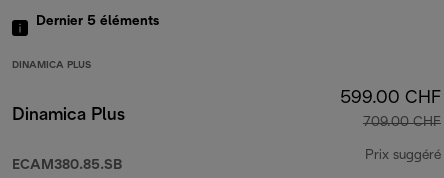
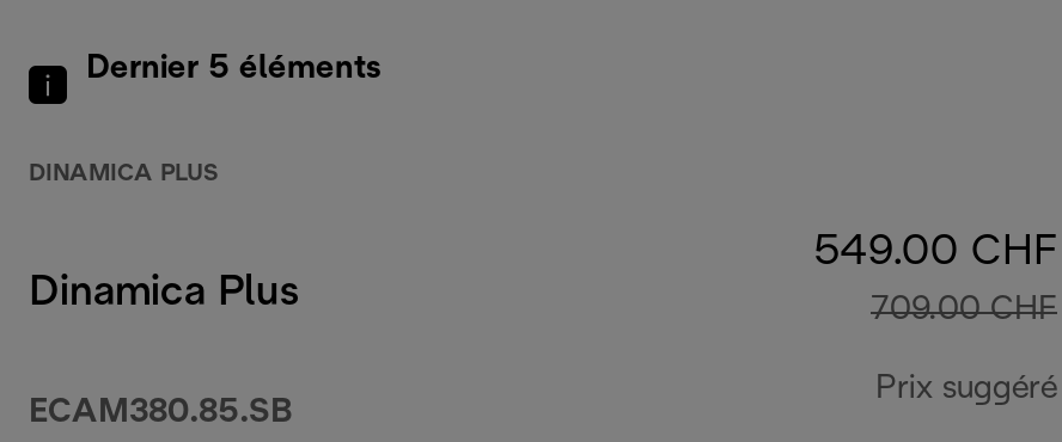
- 599.00 CHF
+ 549.00 CHF
